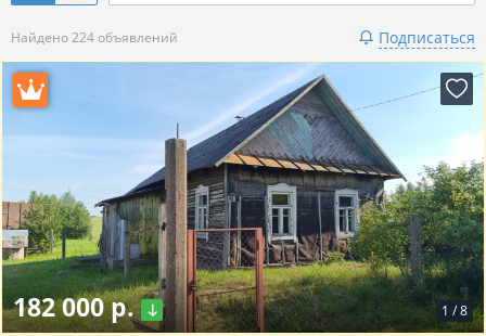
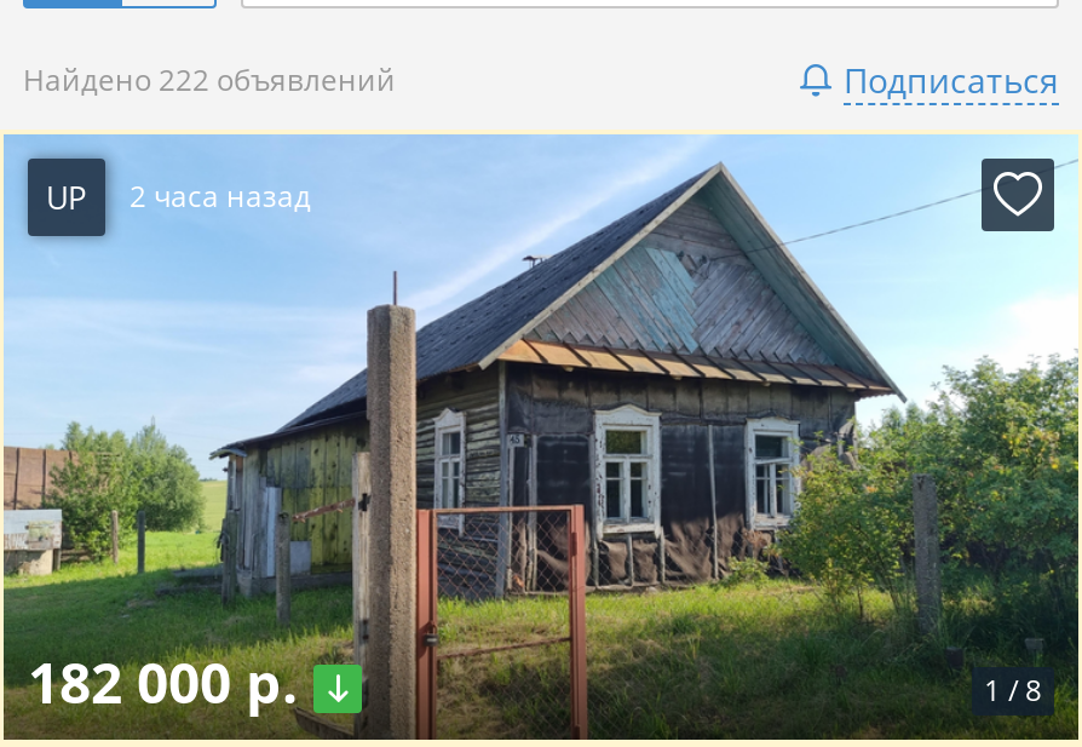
- Найдено 224 объявлений
+ Найдено 222 объявлений

+ UP
+ 2 часа назад
